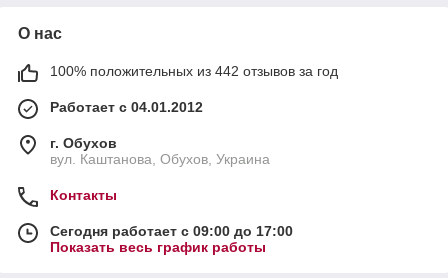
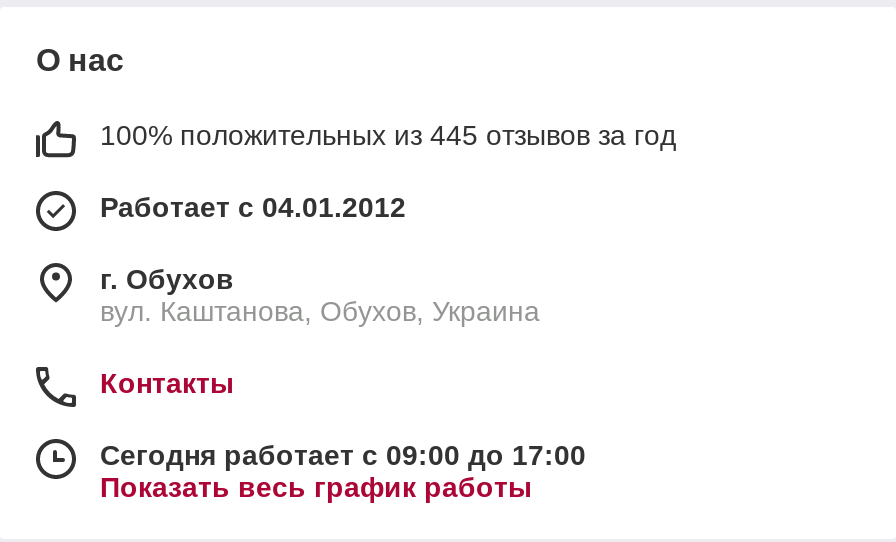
- 100% положительных из 442 отзывов за год
+ 100% положительных из 445 отзывов за год
